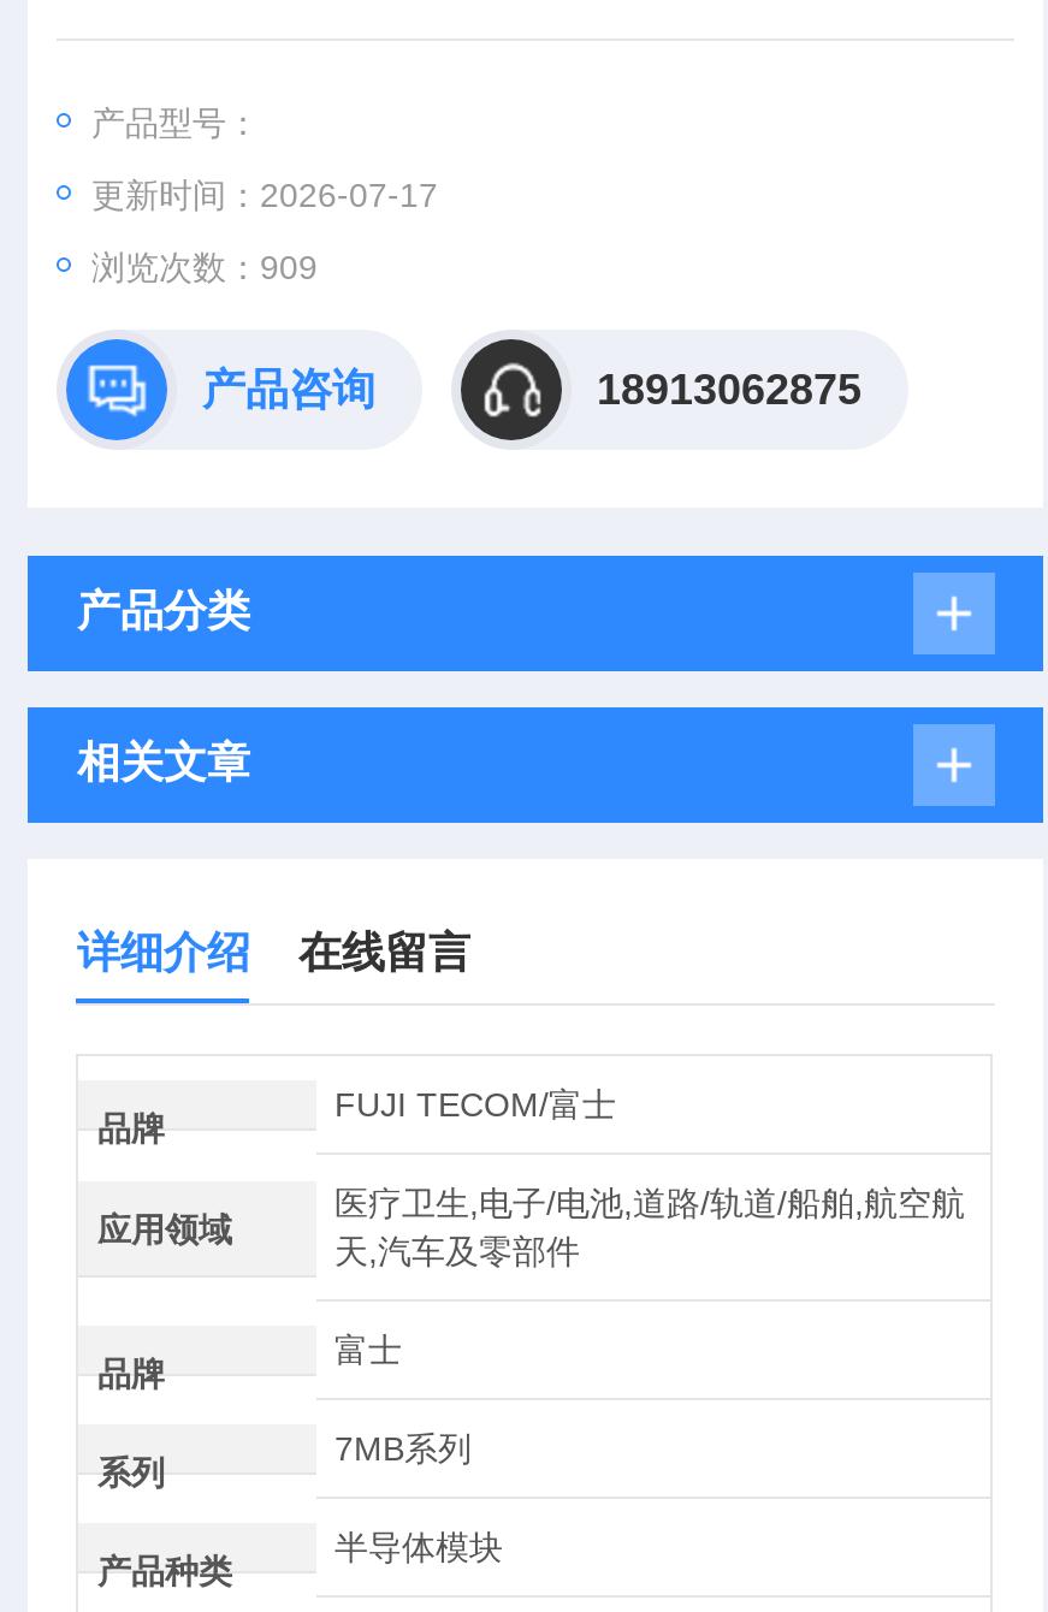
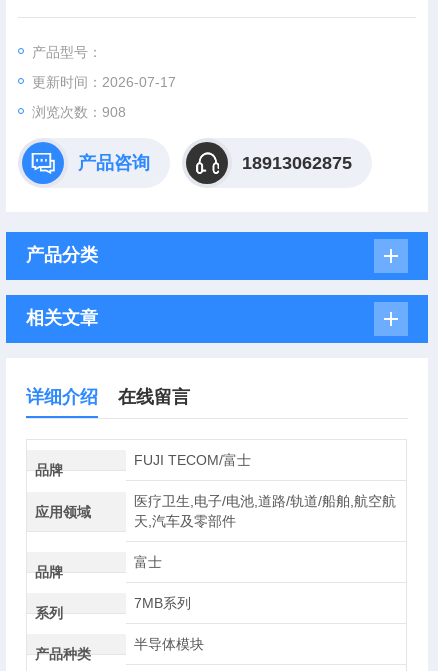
- 浏览次数：909
+ 浏览次数：908
